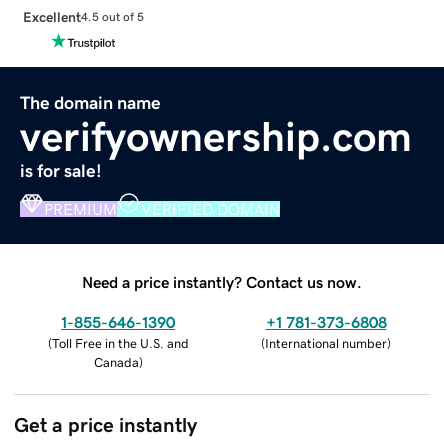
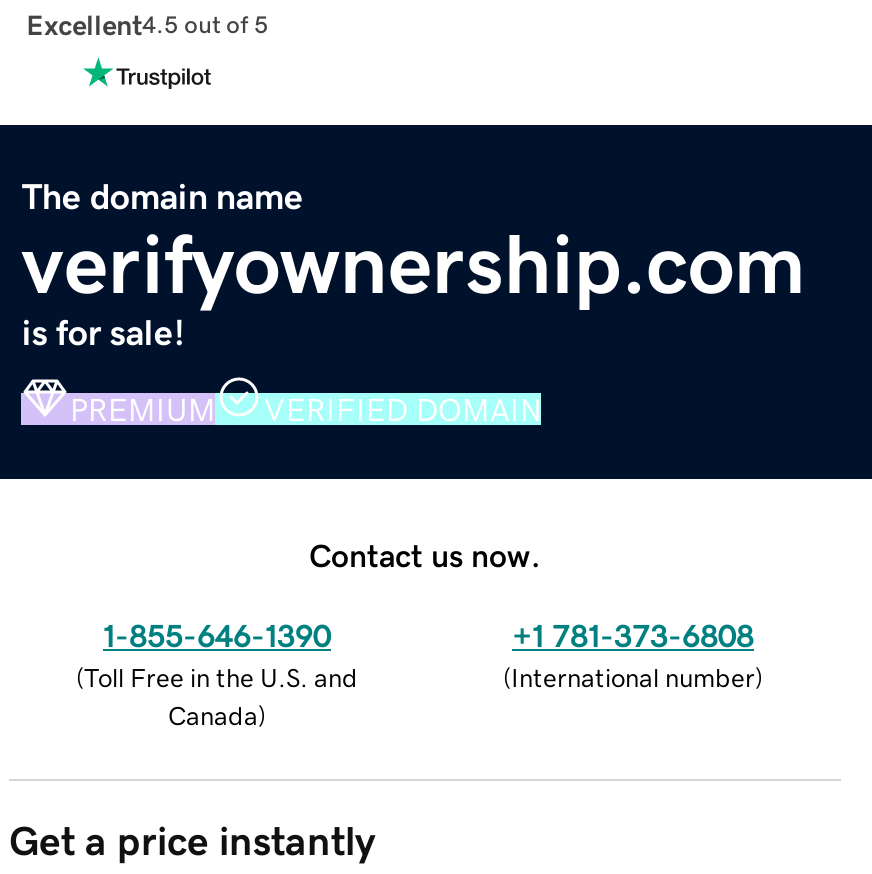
- Need a price instantly? Contact us now.
+ Contact us now.
